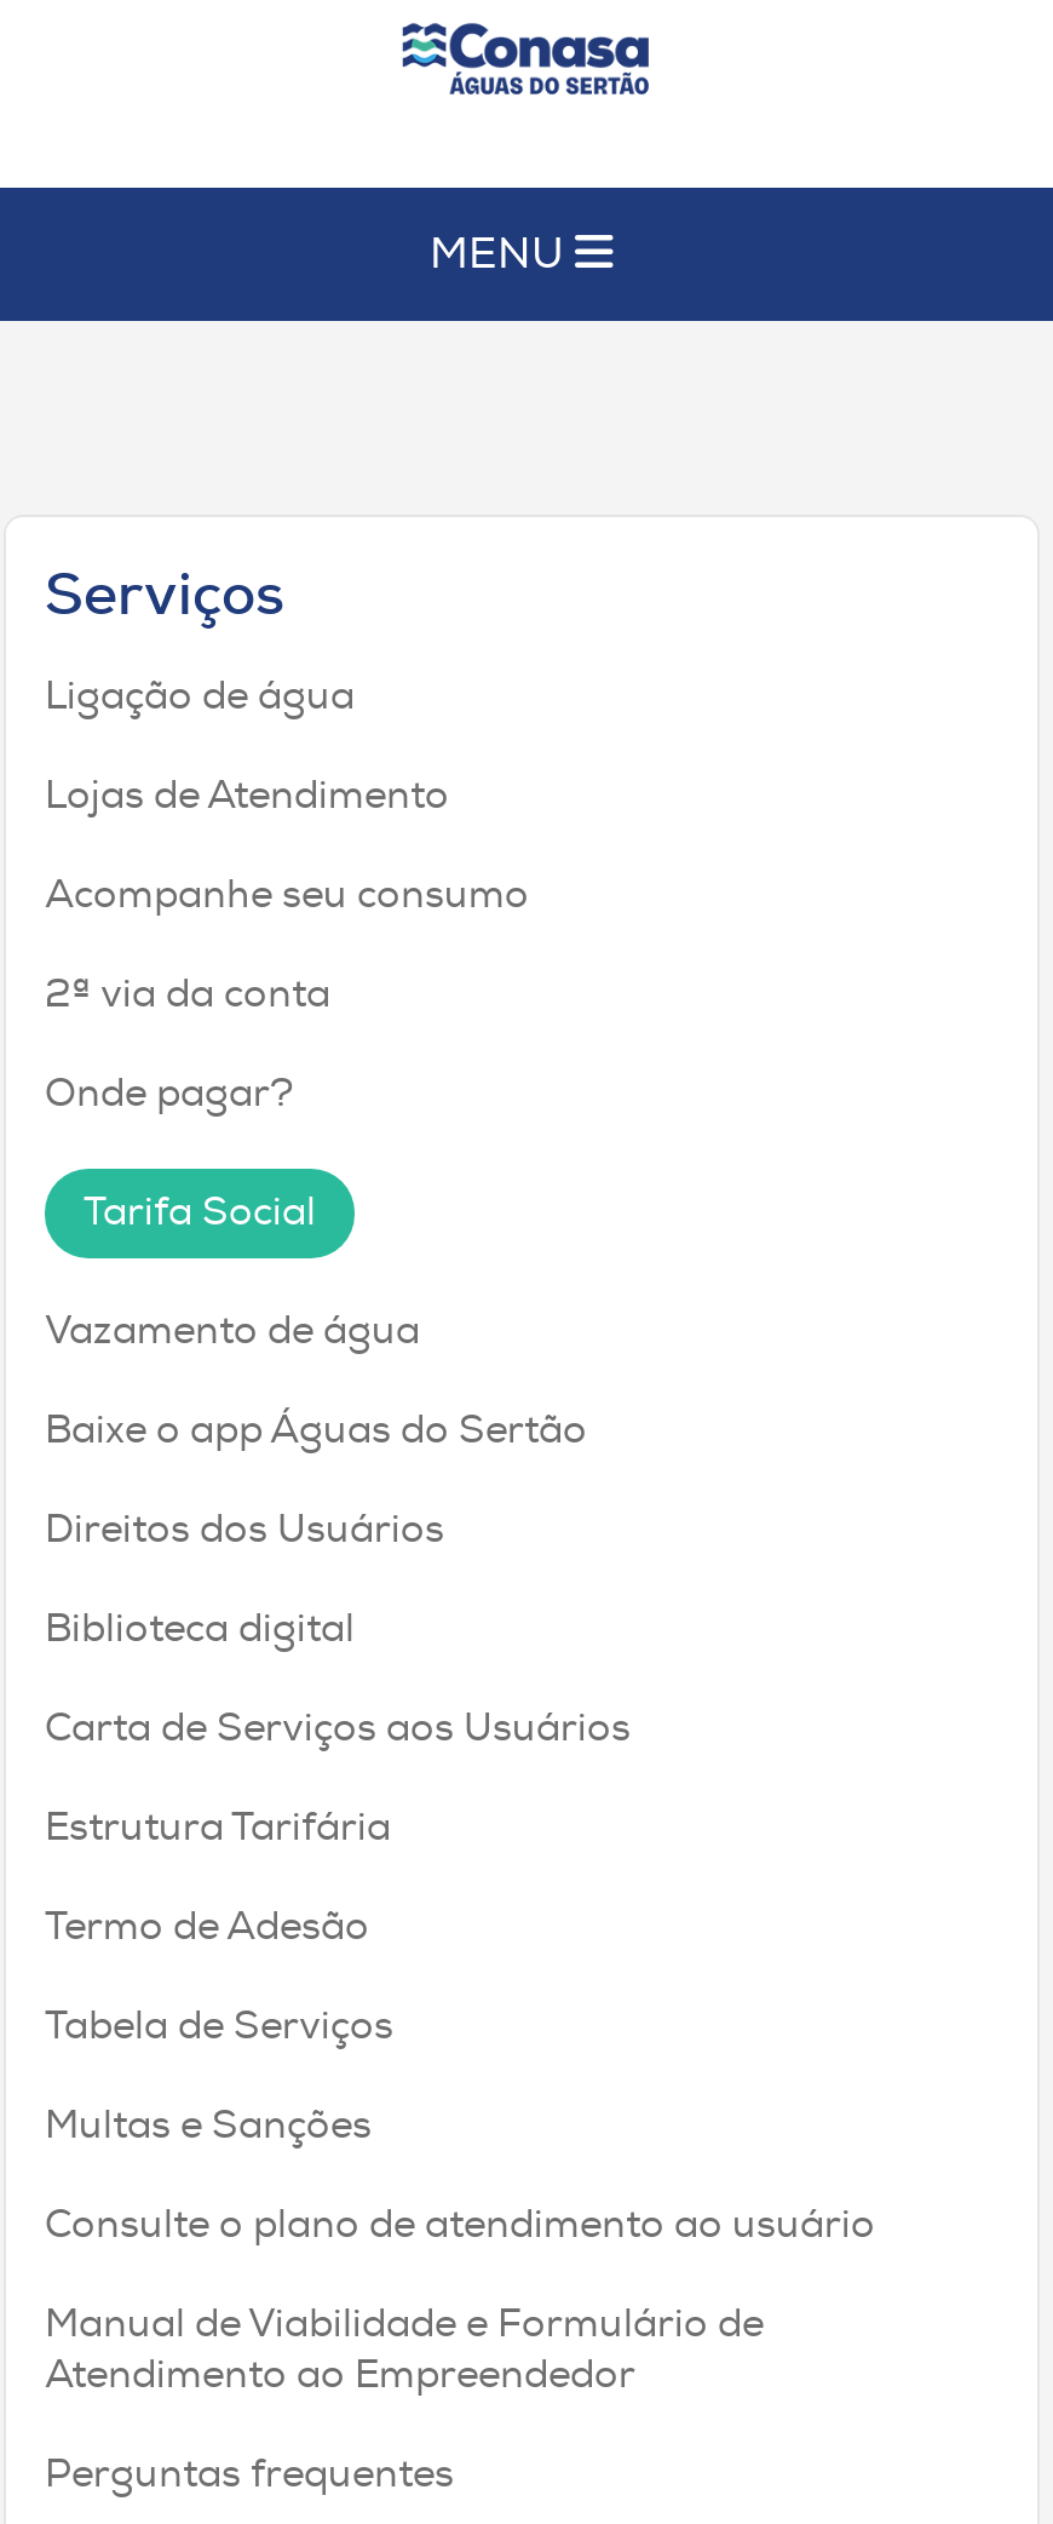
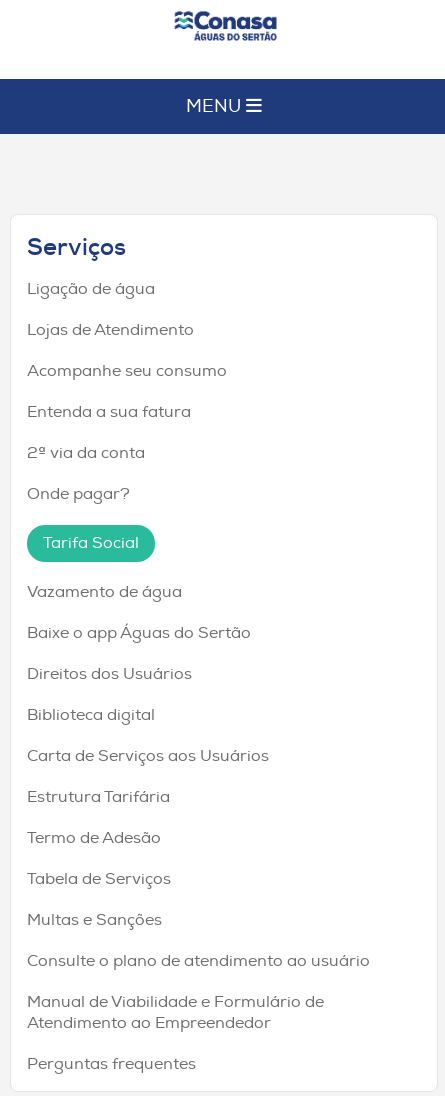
+ Entenda a sua fatura
